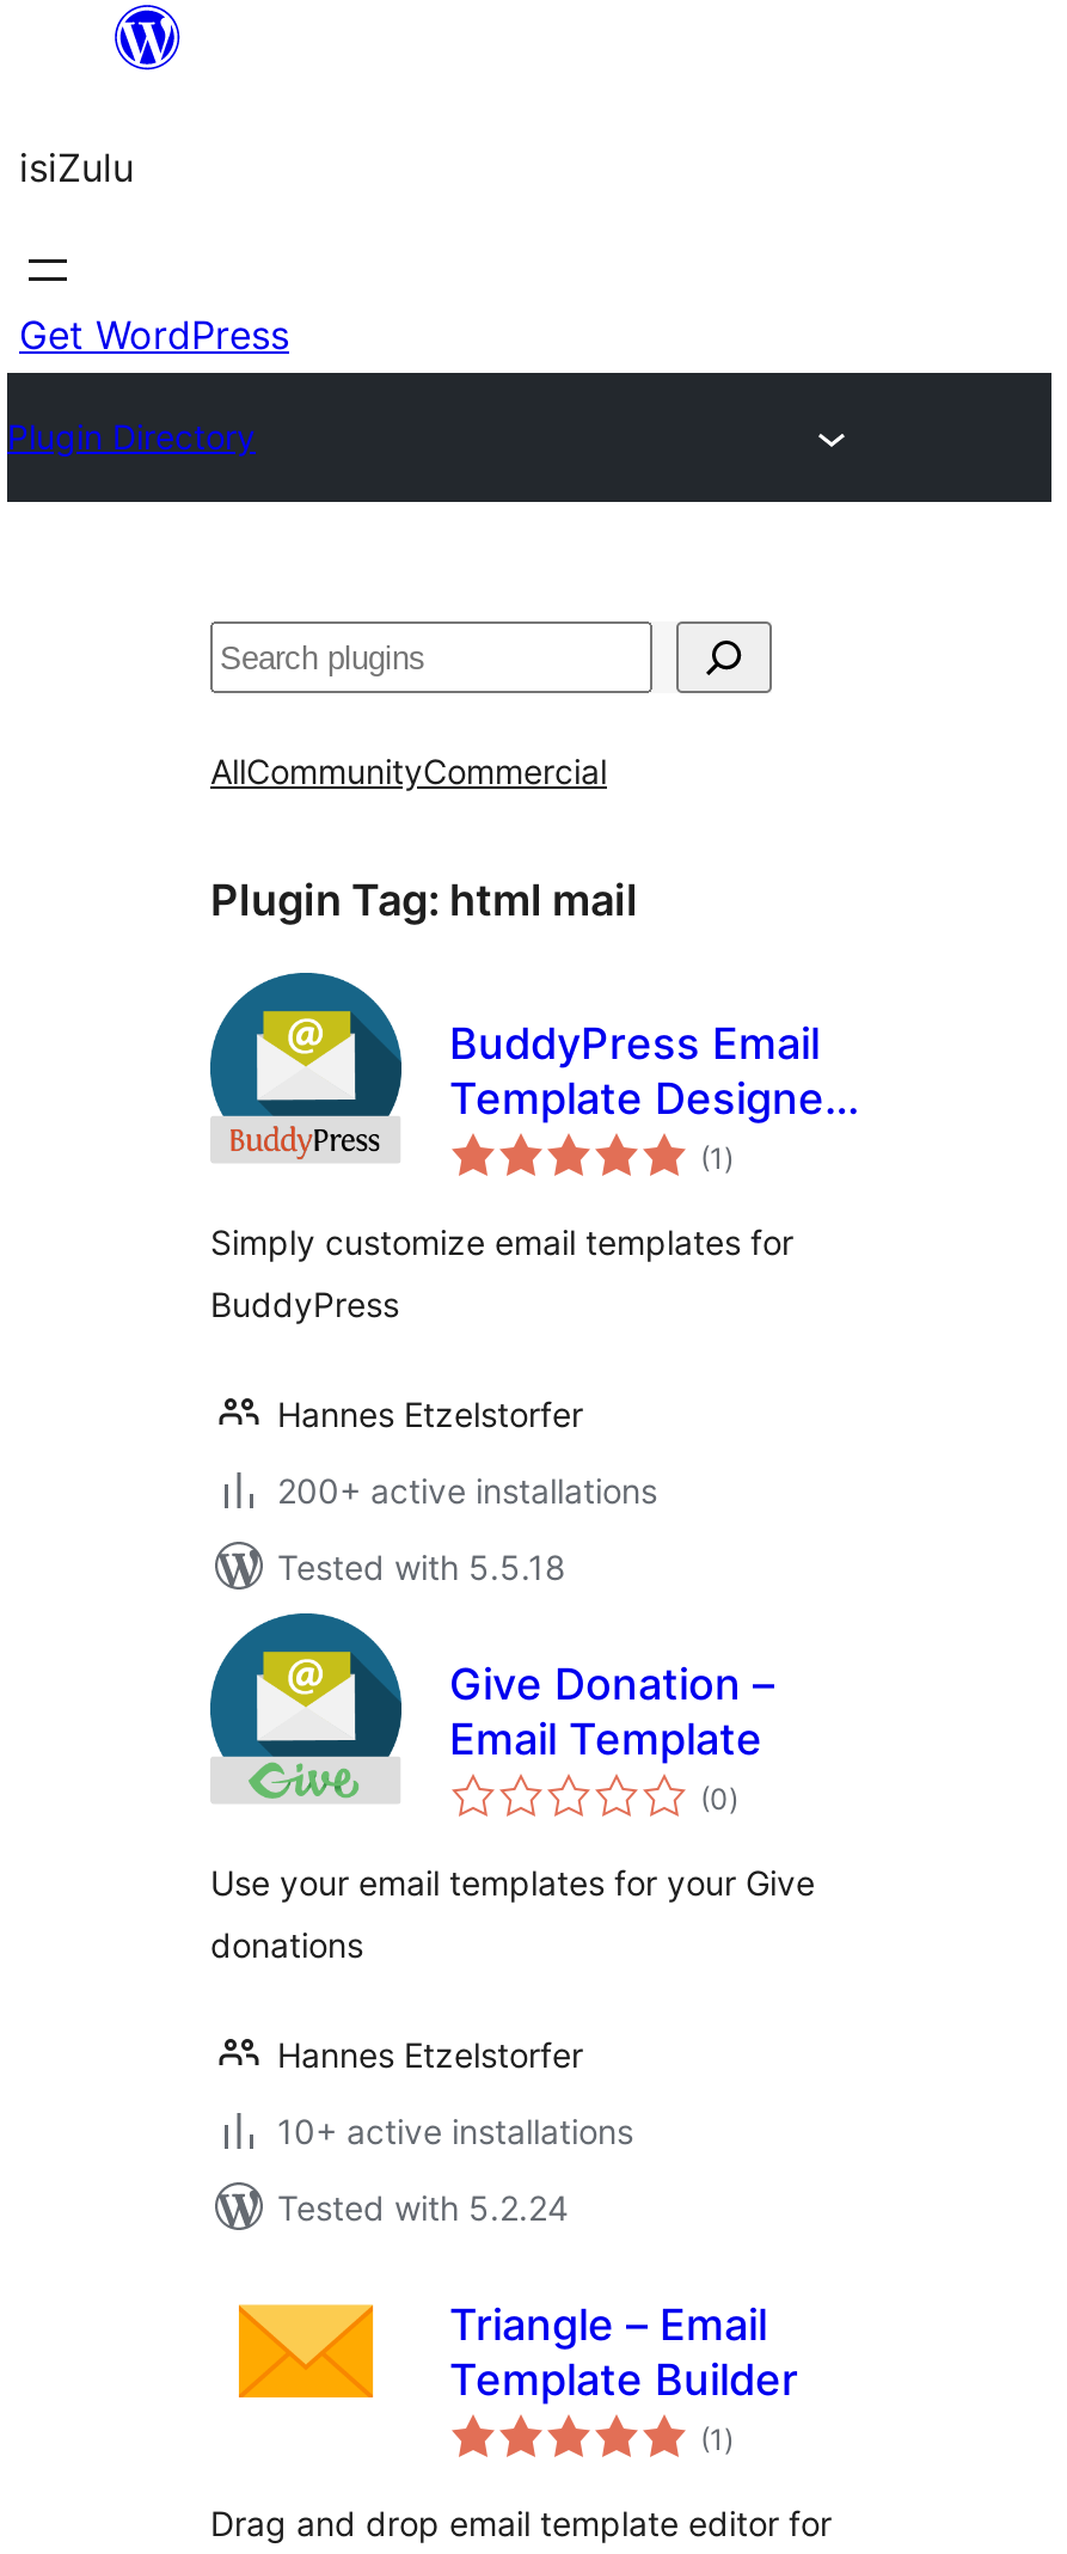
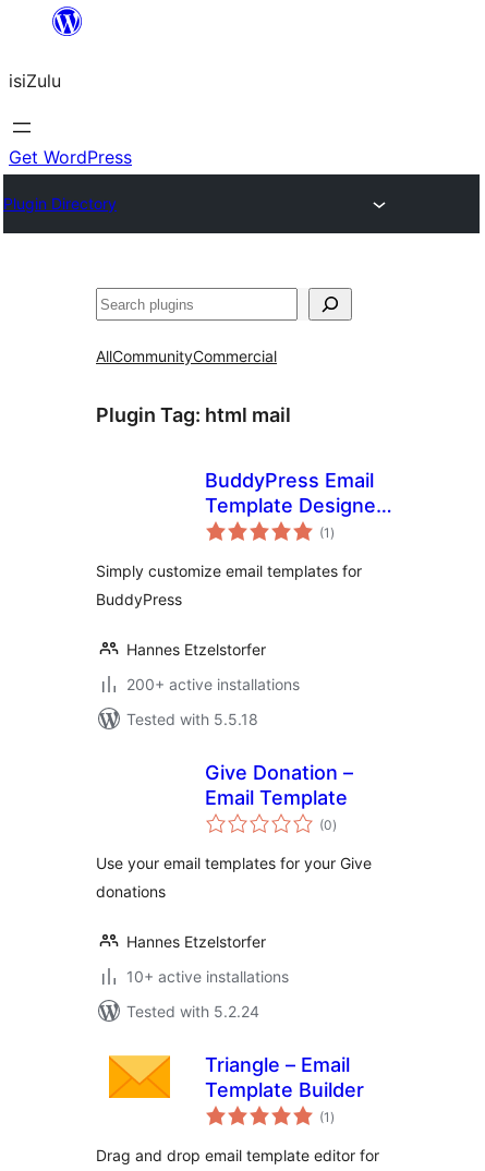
- [image]

- [image]
